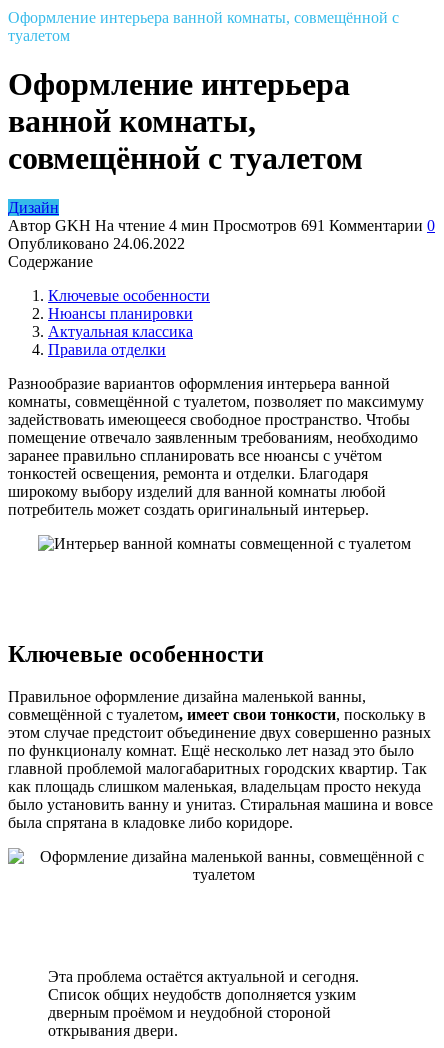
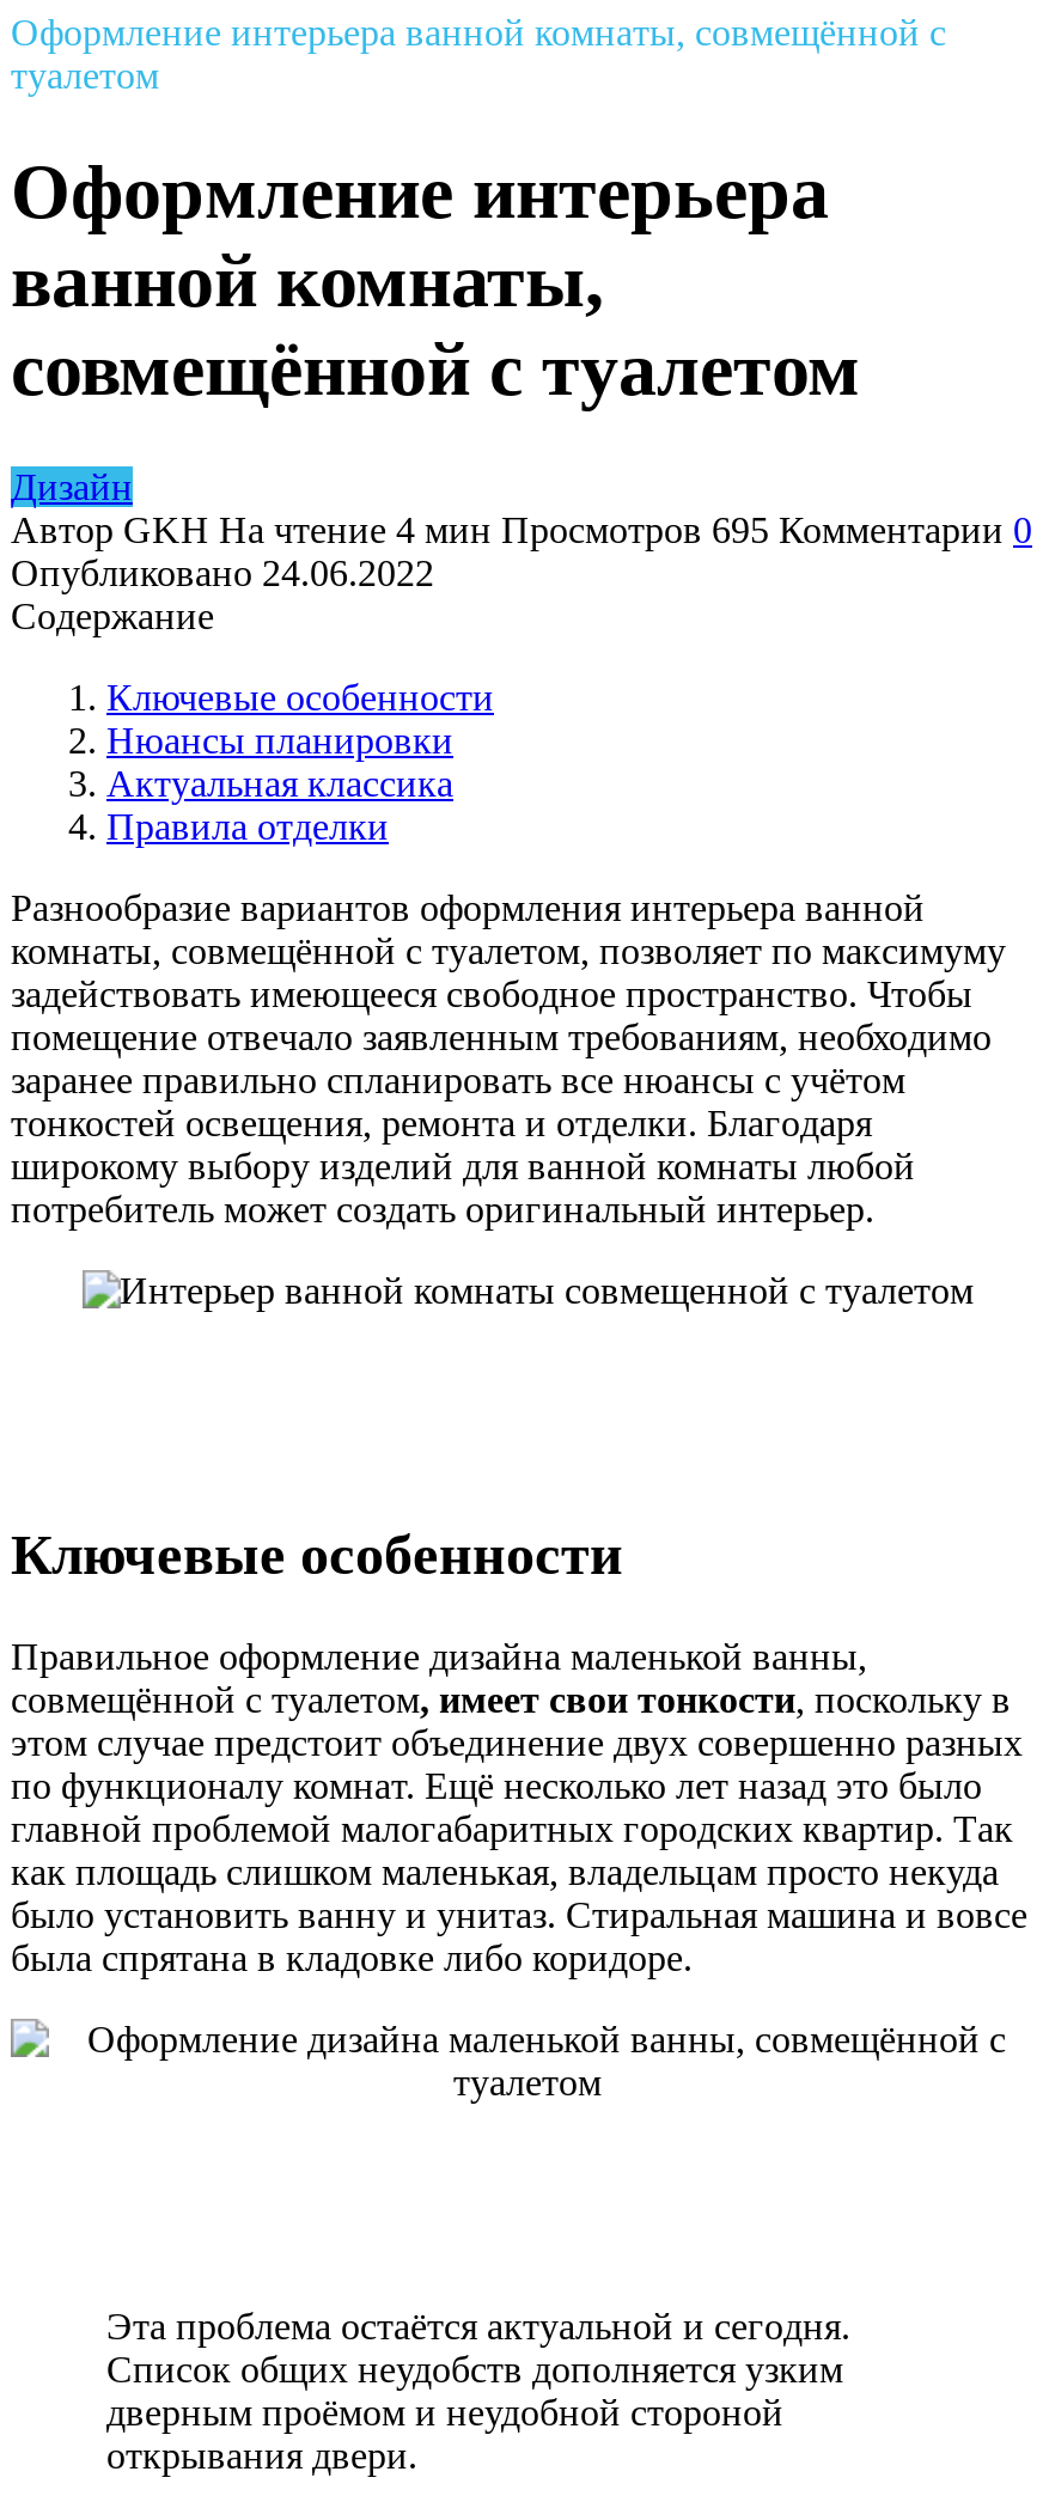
- Автор GKH На чтение 4 мин Просмотров 691 Комментарии 0
+ Автор GKH На чтение 4 мин Просмотров 695 Комментарии 0
